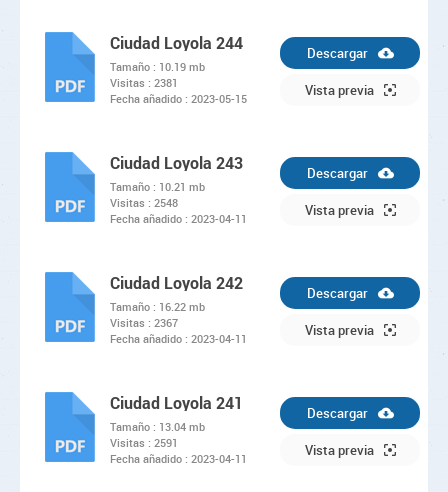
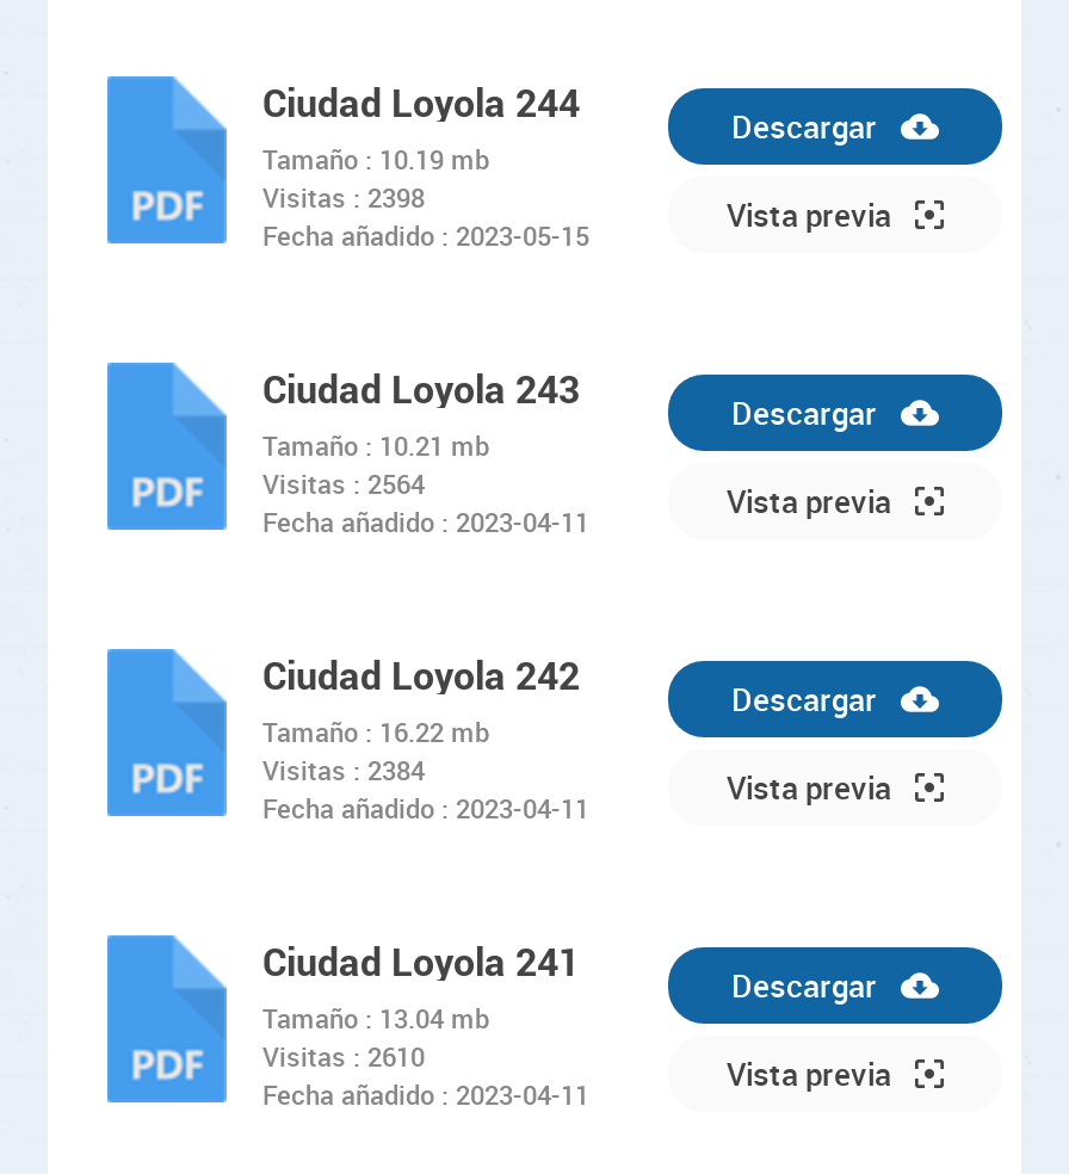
- Visitas : 2381
+ Visitas : 2398

- Visitas : 2548
+ Visitas : 2564

- Visitas : 2367
+ Visitas : 2384

- Visitas : 2591
+ Visitas : 2610
